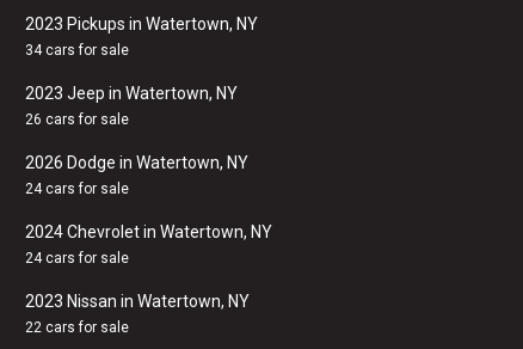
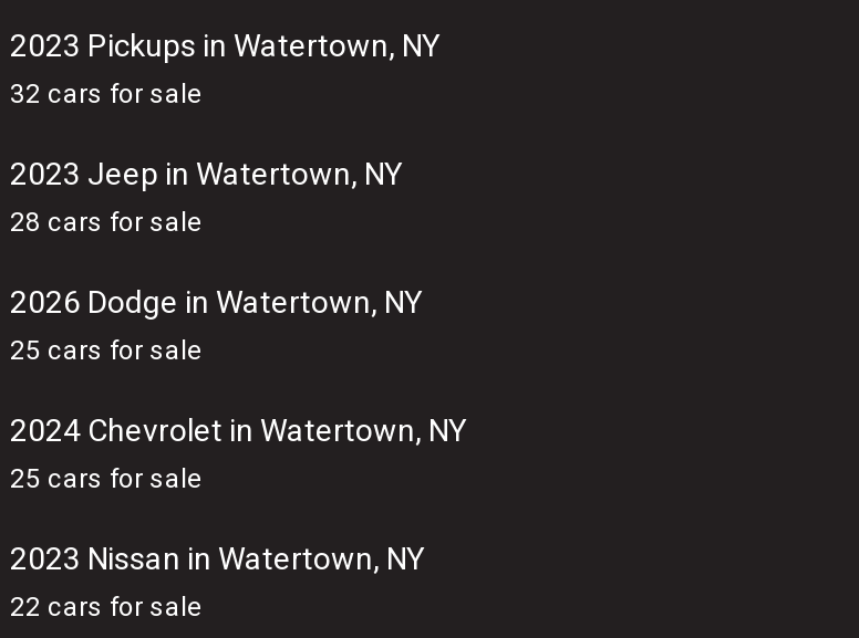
- 34 cars for sale
+ 32 cars for sale

- 26 cars for sale
+ 28 cars for sale

- 24 cars for sale
+ 25 cars for sale

- 24 cars for sale
+ 25 cars for sale
